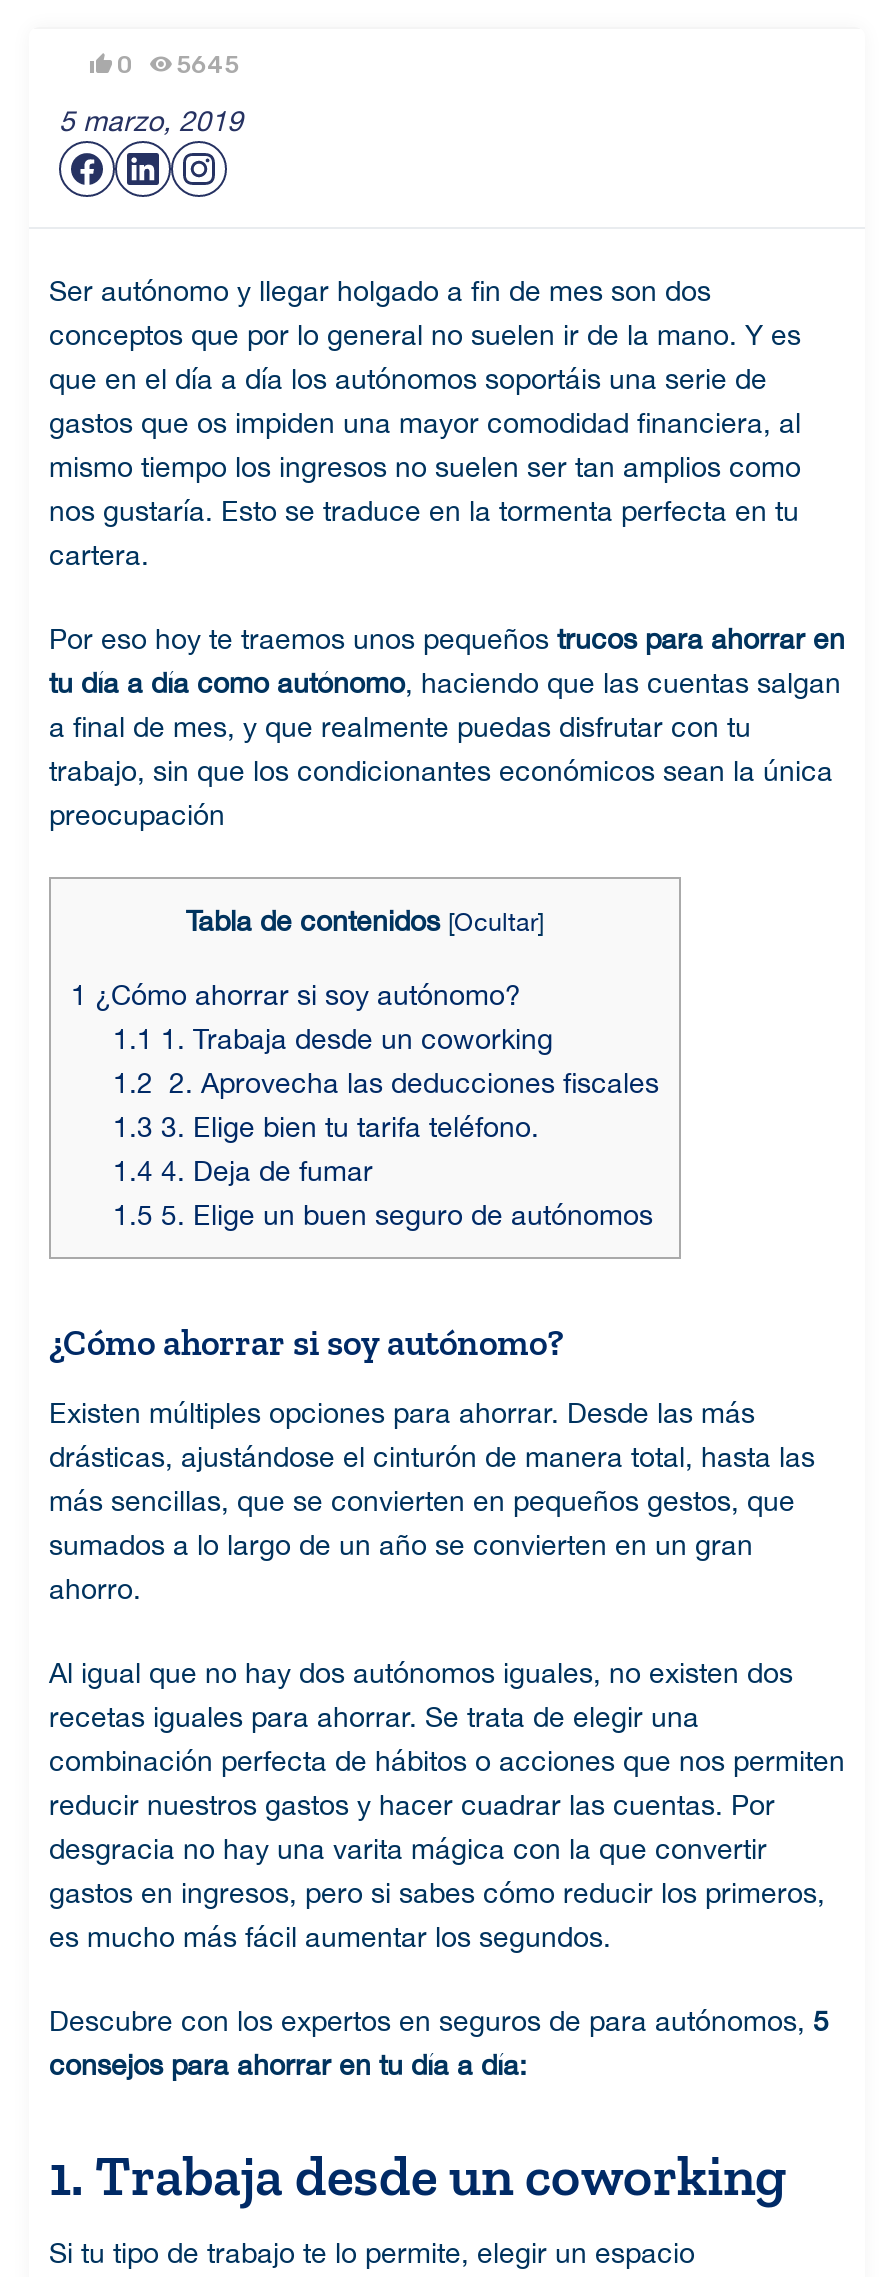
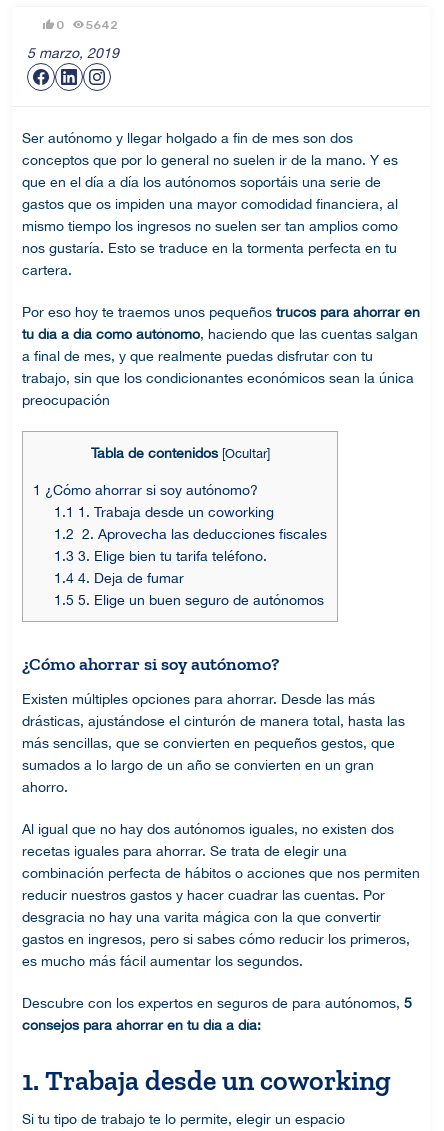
- 0 5645
+ 0 5642
